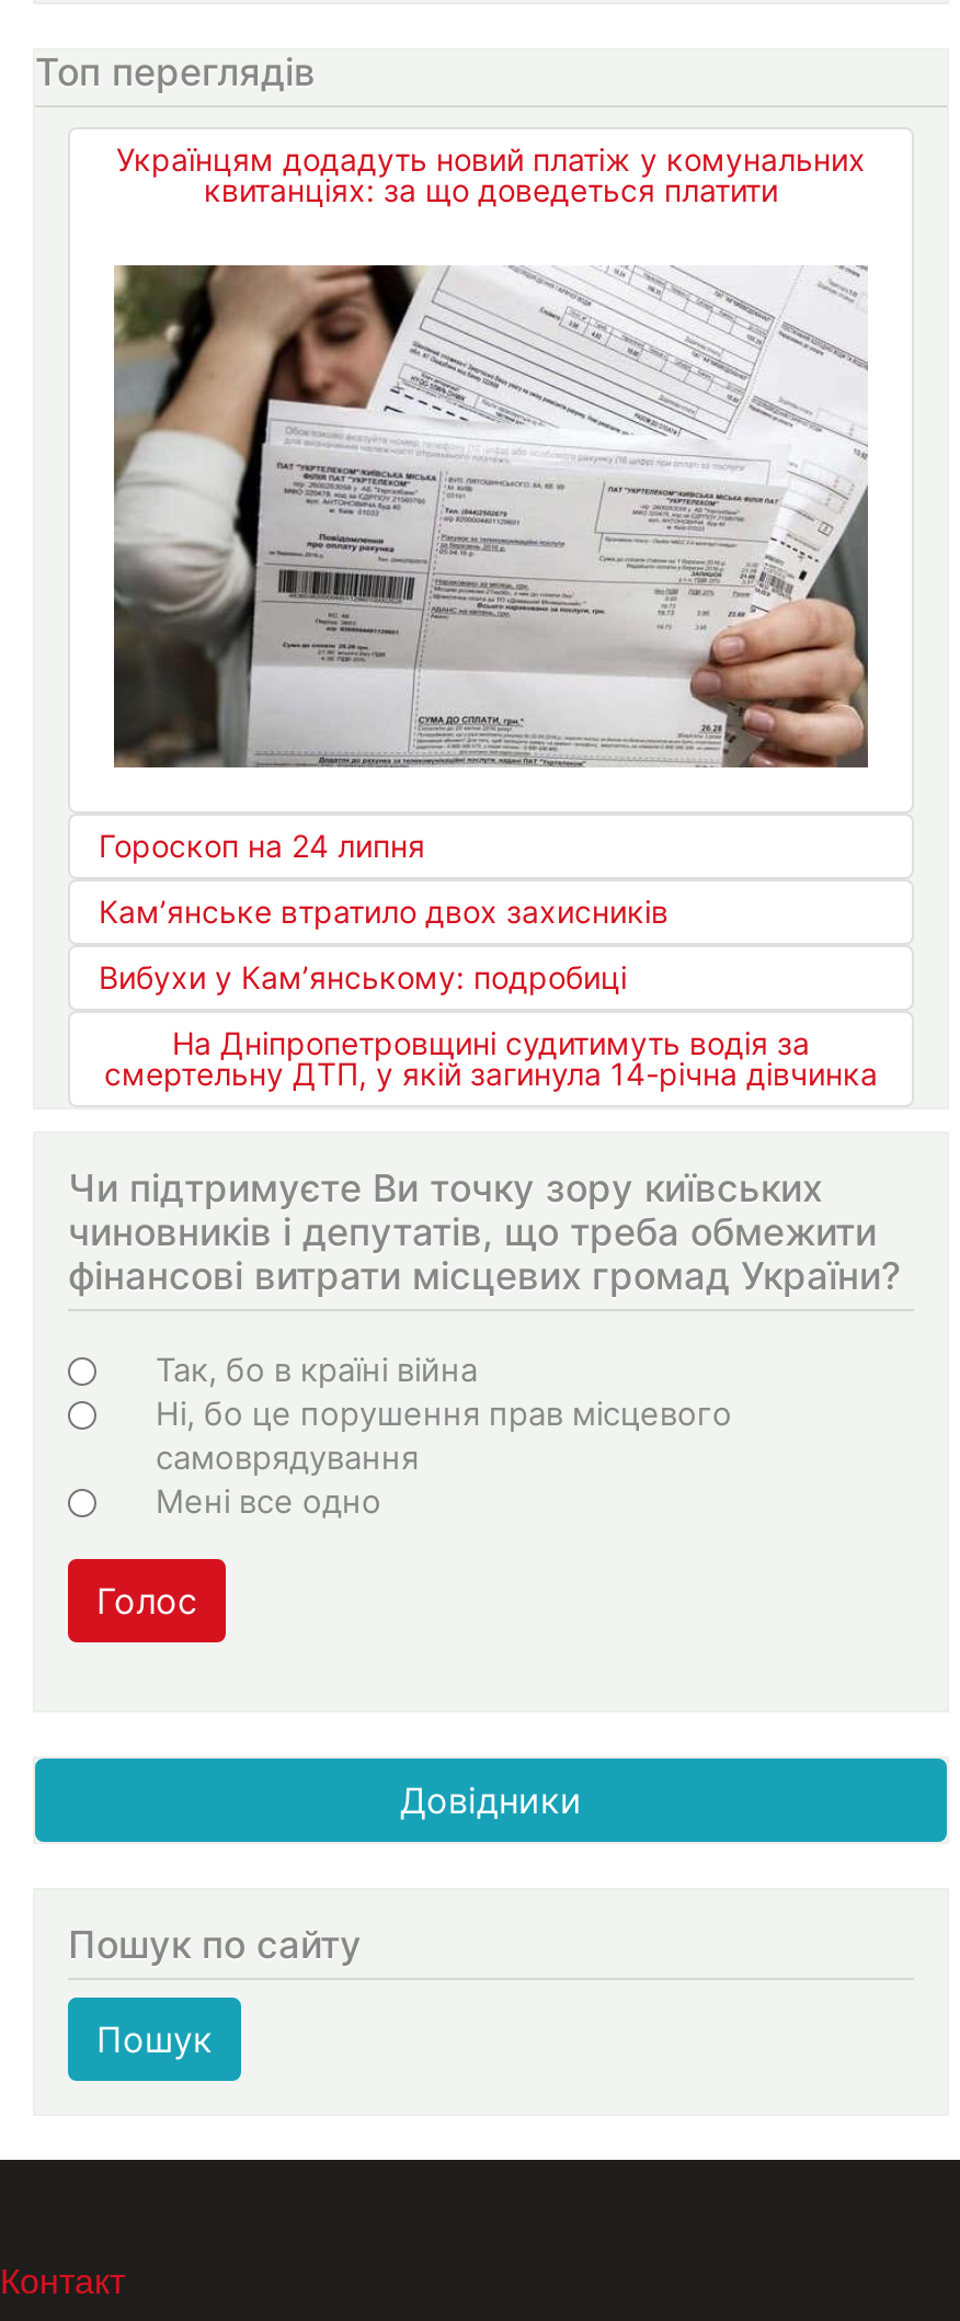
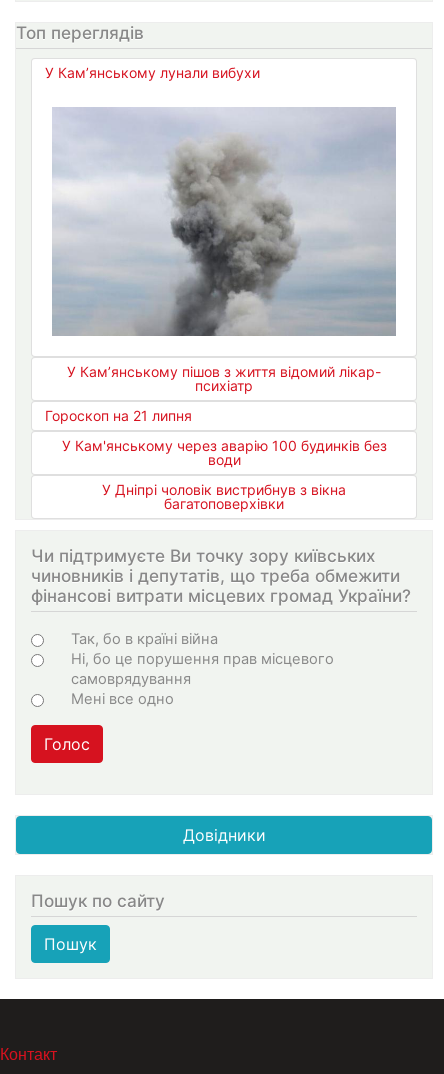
- Українцям додадуть новий платіж у комунальних
- квитанціях: за що доведеться платити
+ У Кам’янському лунали вибухи

- [image]
- Гороскоп на 24 липня
+ [image]
+ У Кам’янському пішов з життя відомий лікар-
+ психіатр

- Кам’янське втратило двох захисників
+ Гороскоп на 21 липня

- Вибухи у Кам’янському: подробиці
+ У Кам'янському через аварію 100 будинків без
+ води

- На Дніпропетровщині судитимуть водія за
- смертельну ДТП, у якій загинула 14-річна дівчинка
+ У Дніпрі чоловік вистрибнув з вікна
+ багатоповерхівки
